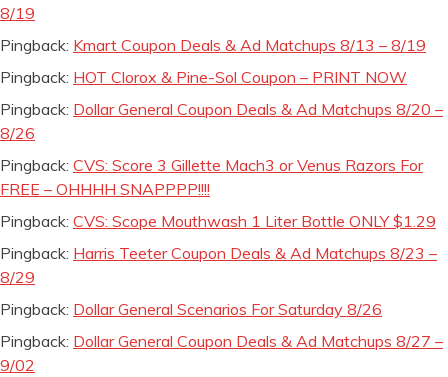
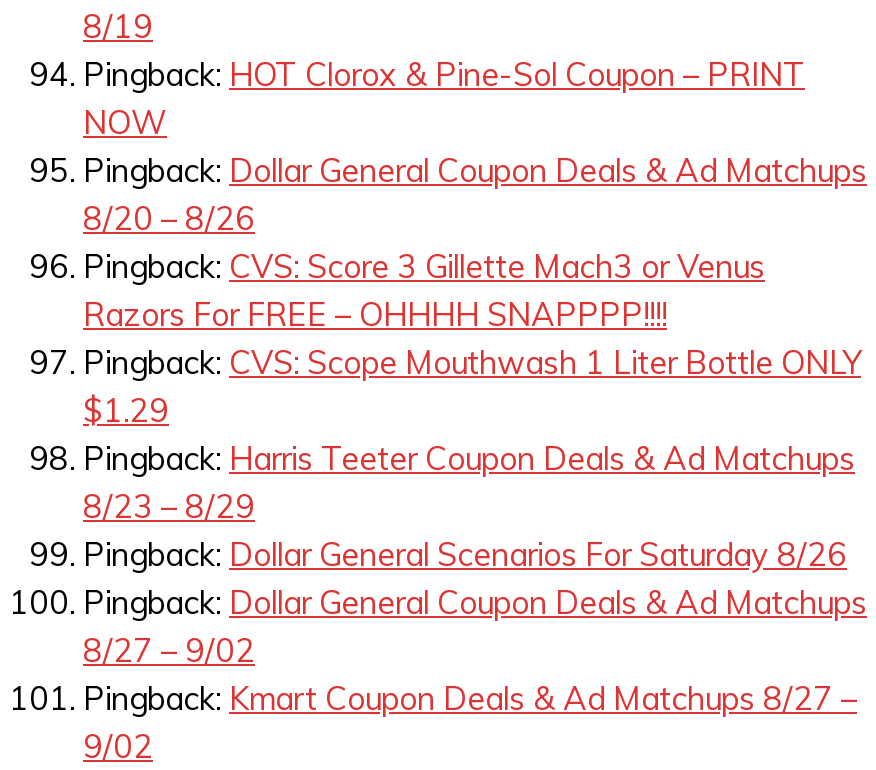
- Pingback: Kmart Coupon Deals & Ad Matchups 8/13 – 8/19
- Pingback: HOT Clorox & Pine-Sol Coupon – PRINT NOW
- Pingback: Dollar General Coupon Deals & Ad Matchups 8/20 –
- 8/26
- Pingback: CVS: Score 3 Gillette Mach3 or Venus Razors For
- FREE – OHHHH SNAPPPP!!!!
- Pingback: CVS: Scope Mouthwash 1 Liter Bottle ONLY $1.29
- Pingback: Harris Teeter Coupon Deals & Ad Matchups 8/23 –
- 8/29
+ Pingback: HOT Clorox & Pine-Sol Coupon – PRINT
+ NOW
+ Pingback: Dollar General Coupon Deals & Ad Matchups
+ 8/20 – 8/26
+ Pingback: CVS: Score 3 Gillette Mach3 or Venus
+ Razors For FREE – OHHHH SNAPPPP!!!!
+ Pingback: CVS: Scope Mouthwash 1 Liter Bottle ONLY
+ $1.29
+ Pingback: Harris Teeter Coupon Deals & Ad Matchups
+ 8/23 – 8/29

moved up: Pingback: Dollar General Scenarios For Saturday 8/26

- Pingback: Dollar General Coupon Deals & Ad Matchups 8/27 –
+ Pingback: Dollar General Coupon Deals & Ad Matchups
+ 8/27 – 9/02
+ Pingback: Kmart Coupon Deals & Ad Matchups 8/27 –
